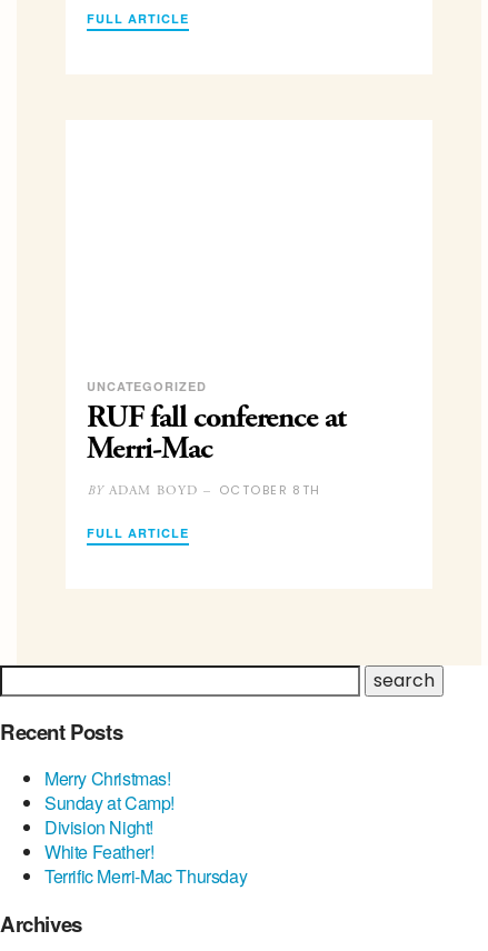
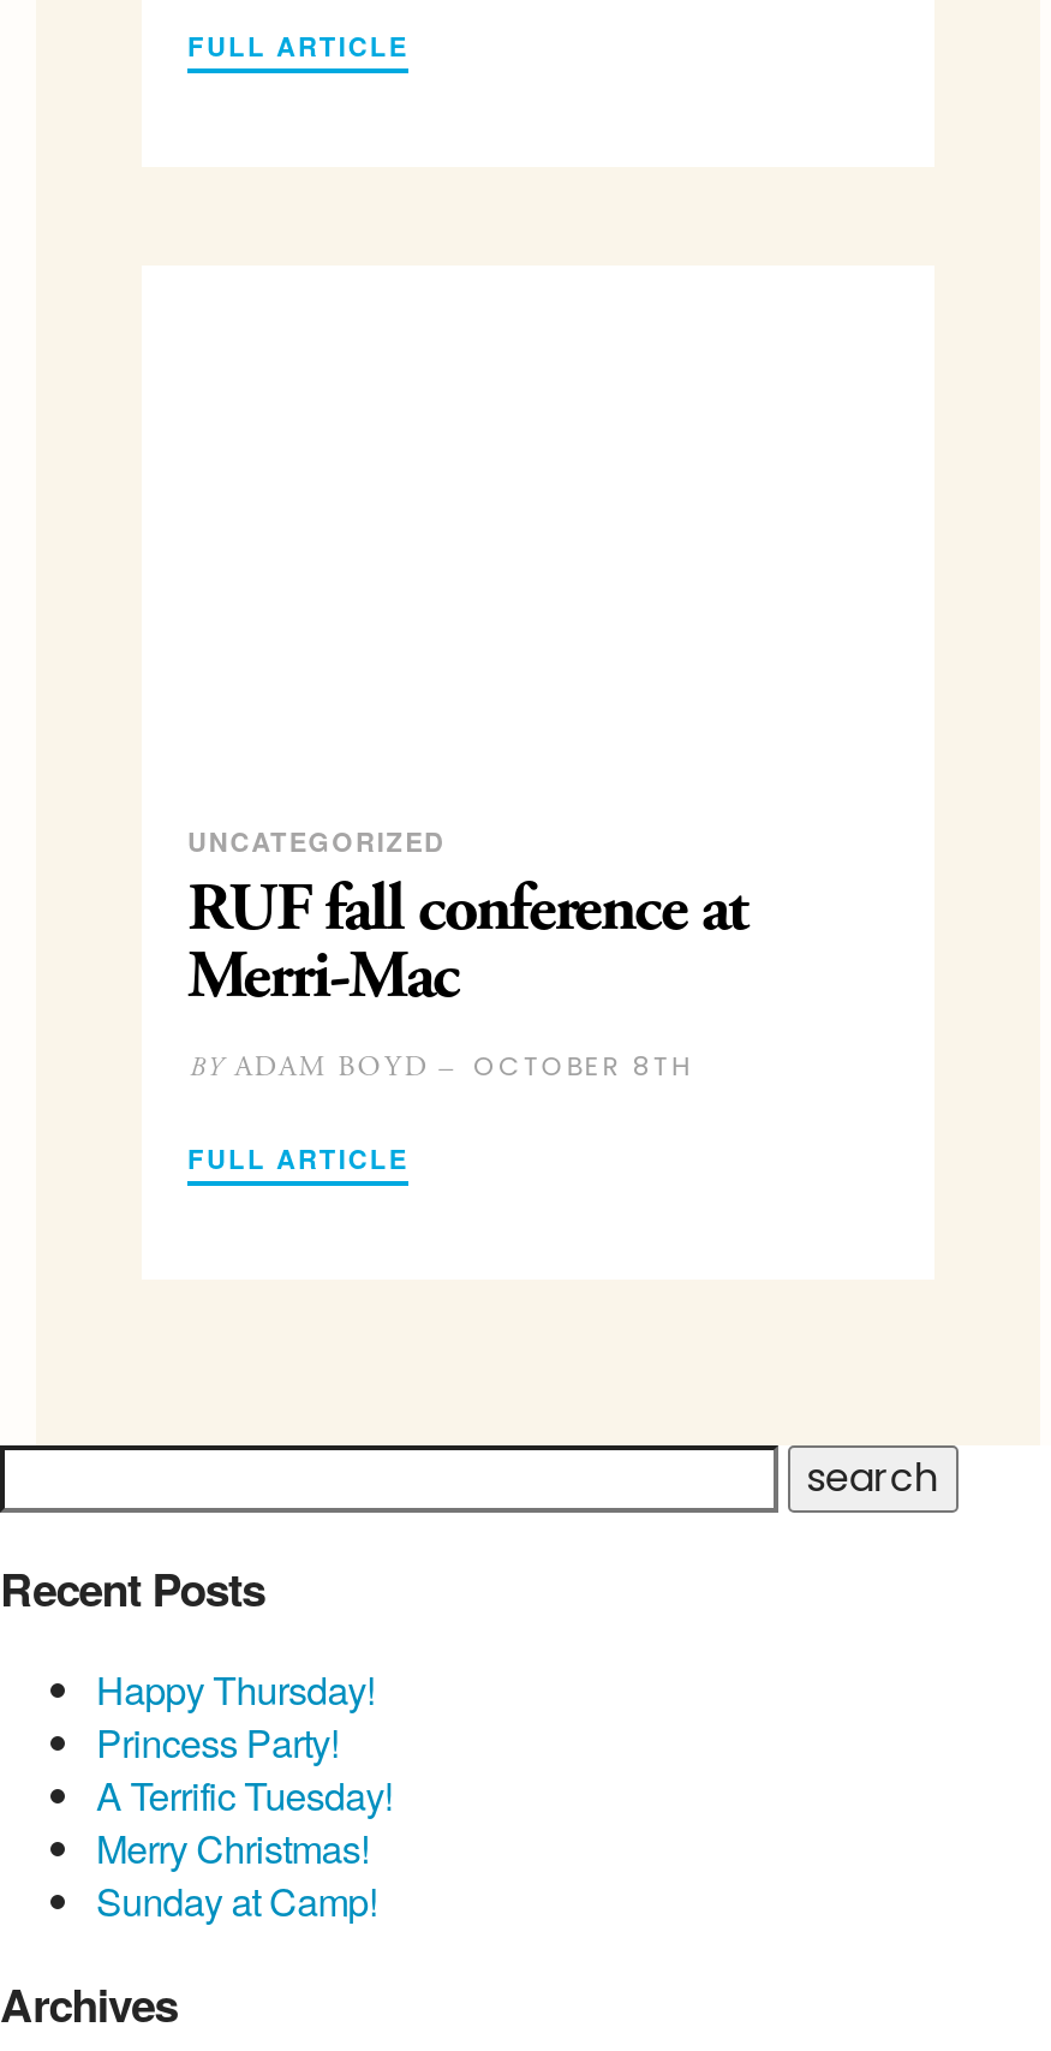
+ Happy Thursday!
+ Princess Party!
+ A Terrific Tuesday!

moved down: Merry Christmas! | Sunday at Camp!

- Division Night!
- White Feather!
- Terrific Merri-Mac Thursday
